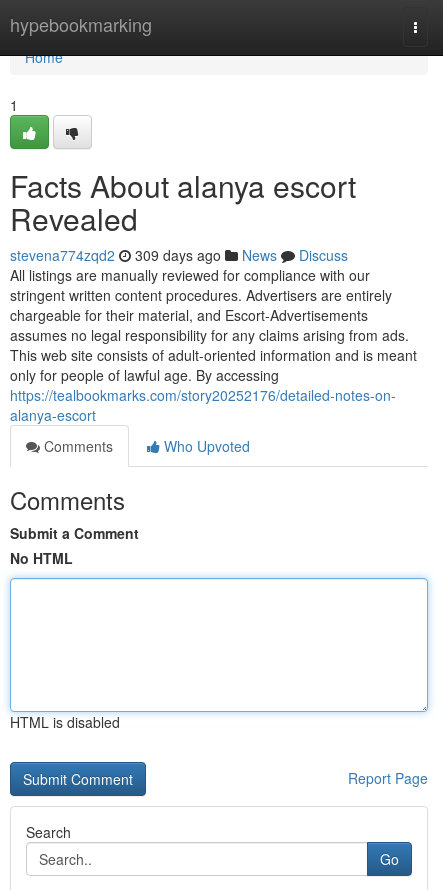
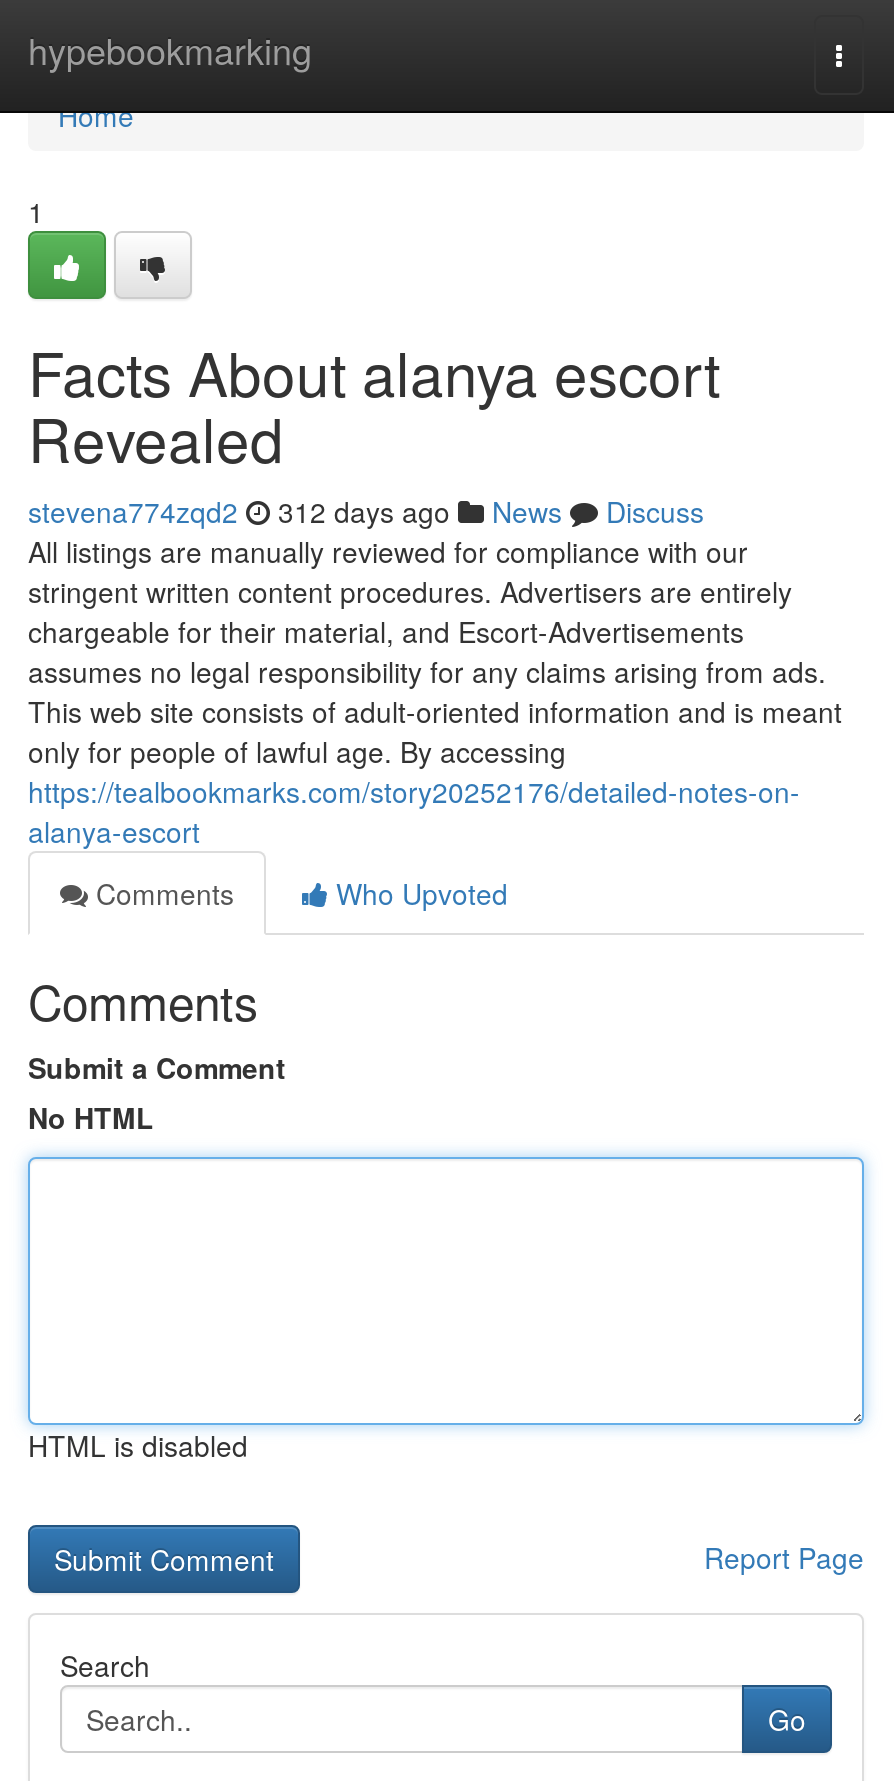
- stevena774zqd2 309 days ago News Discuss
+ stevena774zqd2 312 days ago News Discuss
